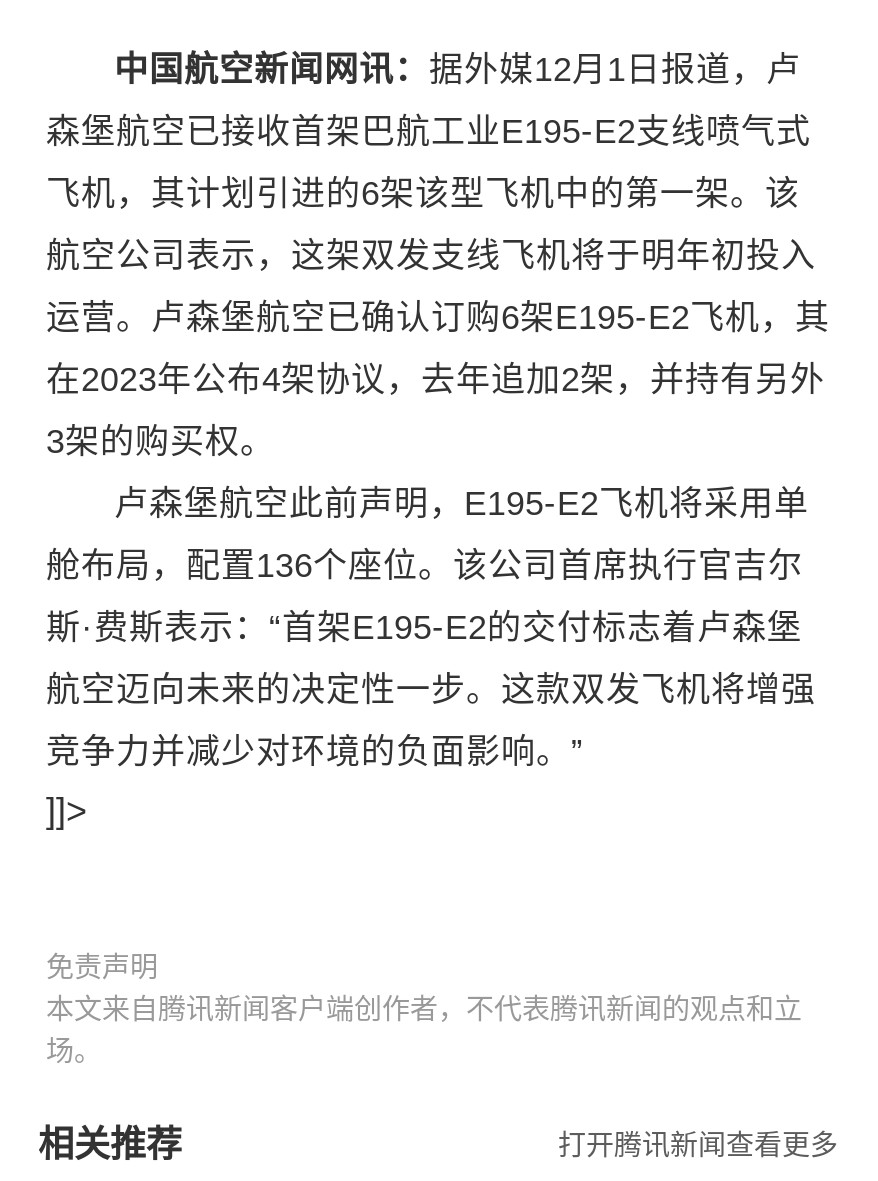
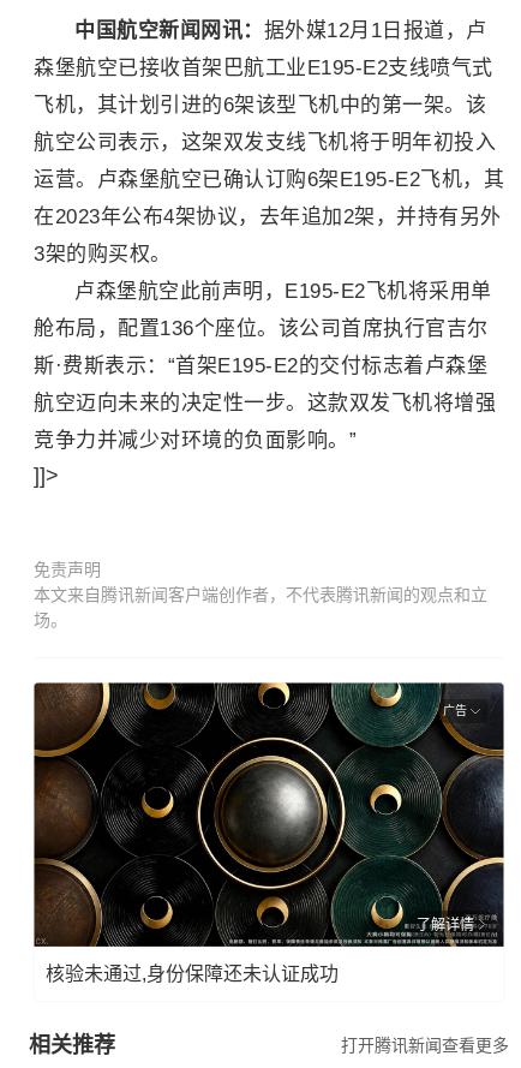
+ [image]
+ 广告

+ 了解详情
+ 核验未通过,身份保障还未认证成功
